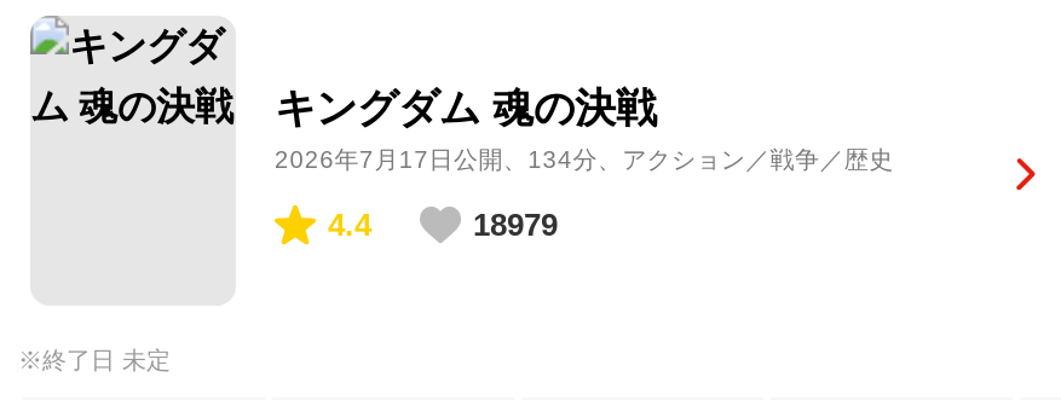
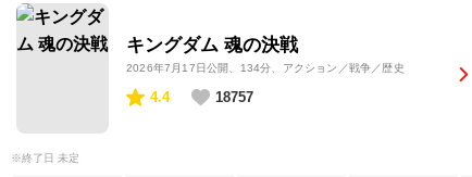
- 18979
+ 18757
